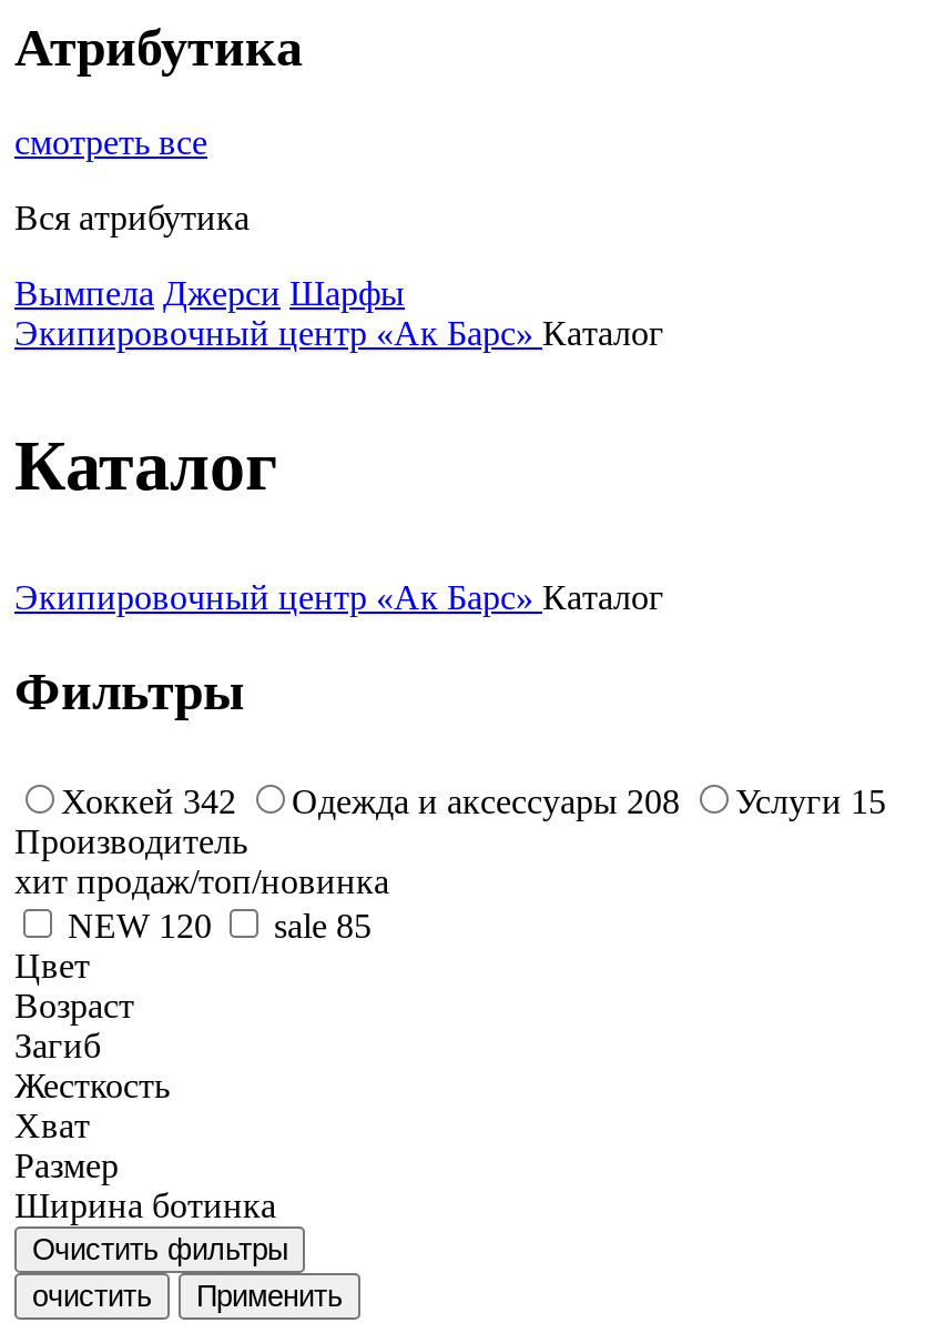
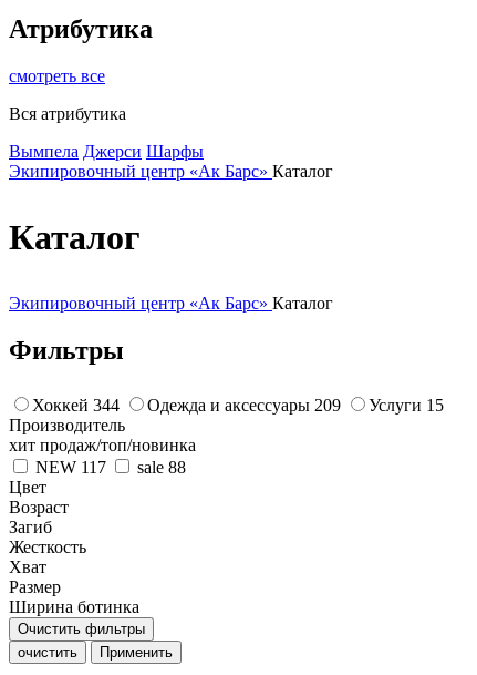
- Хоккей 342
+ Хоккей 344

- Одежда и аксессуары 208
+ Одежда и аксессуары 209

- NEW 120
+ NEW 117

- sale 85
+ sale 88
